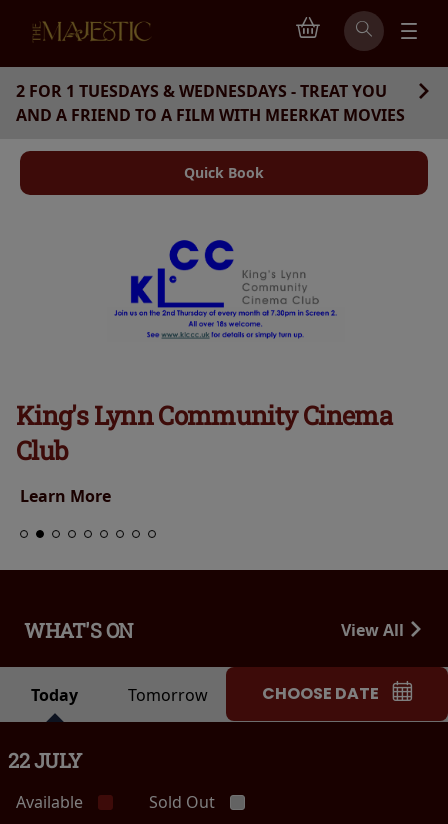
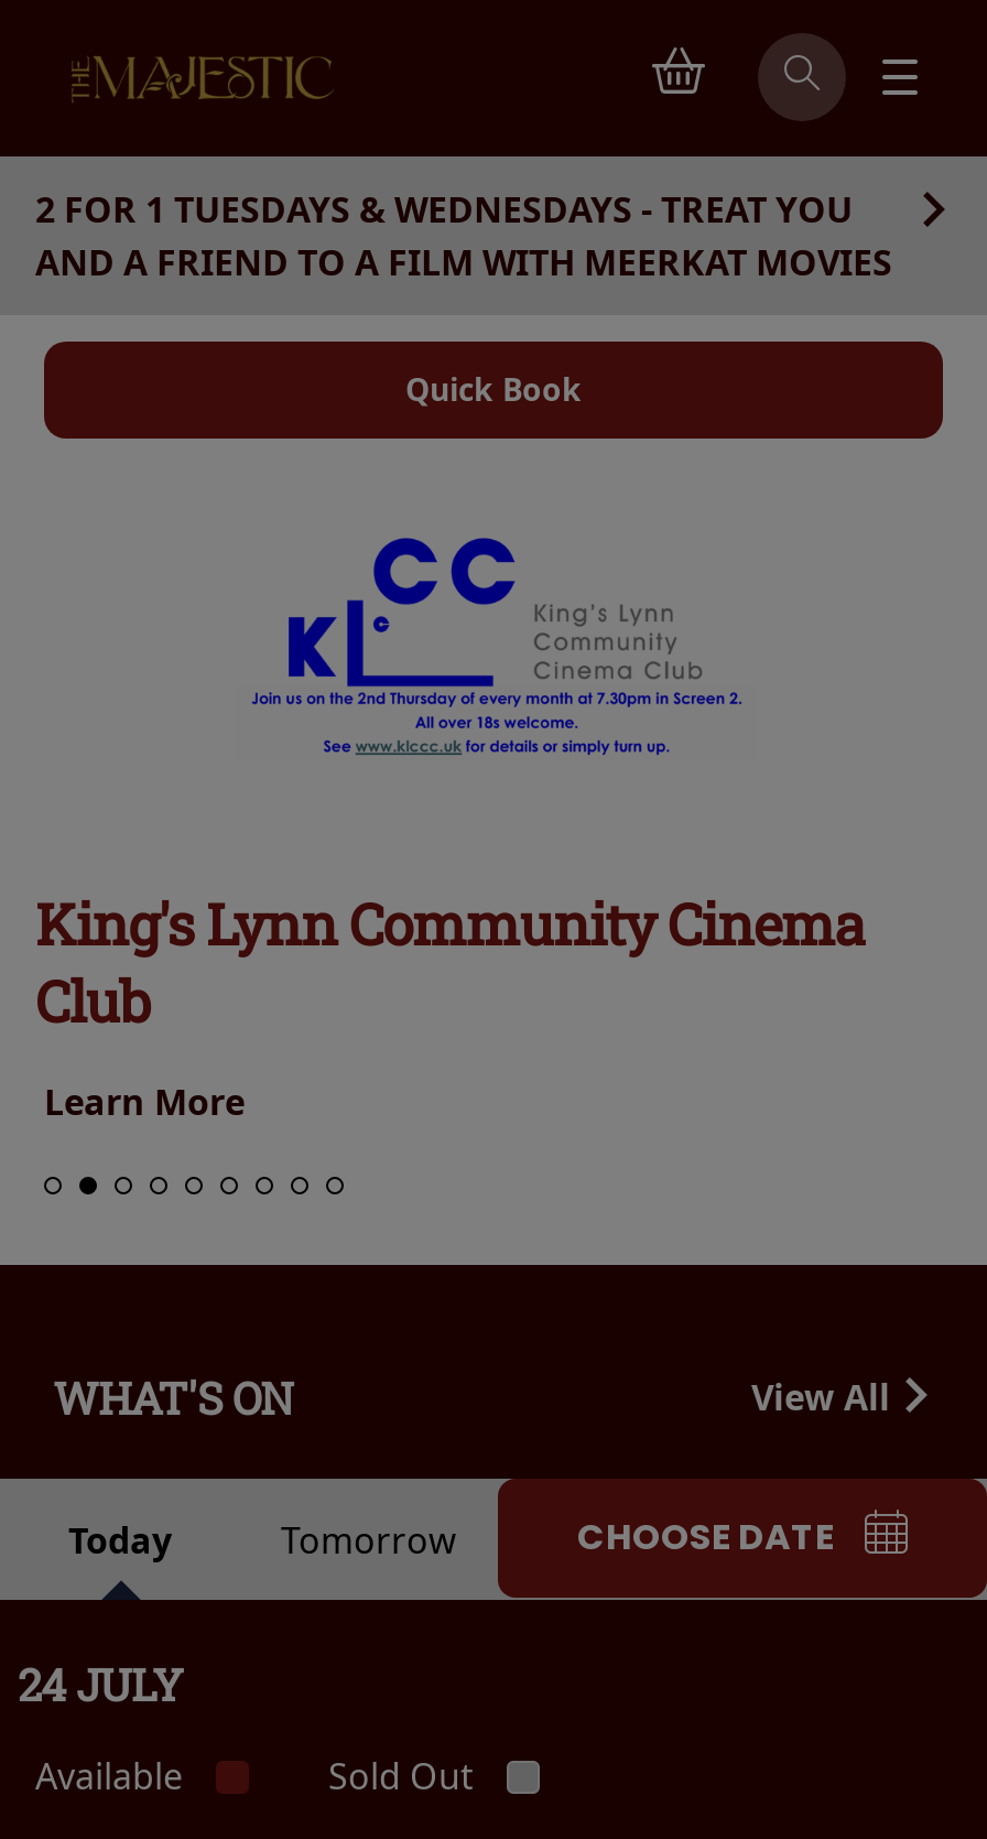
- 22 JULY
+ 24 JULY
